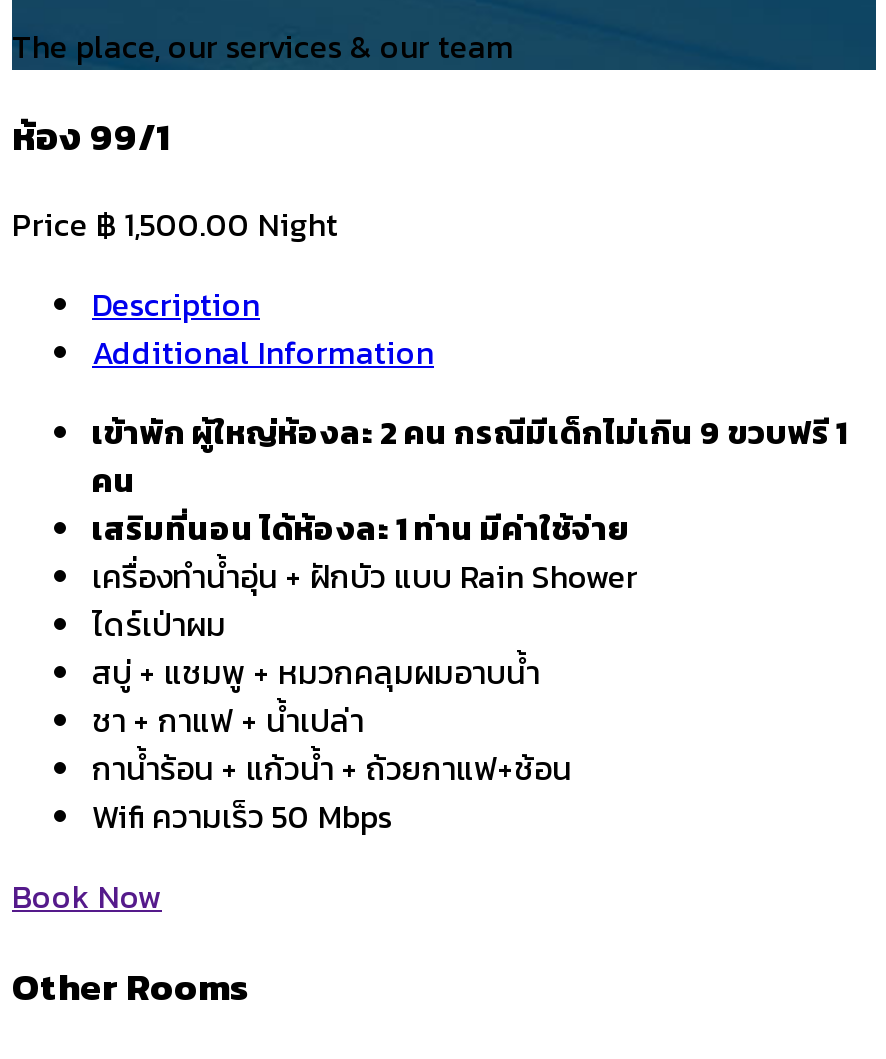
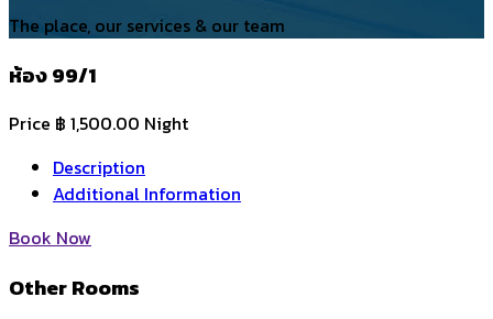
- เข้าพัก ผู้ใหญ่ห้องละ 2 คน กรณีมีเด็กไม่เกิน 9 ขวบฟรี 1
- คน
- เสริมที่นอน ได้ห้องละ 1 ท่าน มีค่าใช้จ่าย
- เครื่องทำน้ำอุ่น + ฝักบัว แบบ Rain Shower
- ไดร์เป่าผม
- สบู่ + แชมพู + หมวกคลุมผมอาบน้ำ
- ชา + กาแฟ + น้ำเปล่า
- กาน้ำร้อน + แก้วน้ำ + ถ้วยกาแฟ+ช้อน
- Wifi ความเร็ว 50 Mbps
